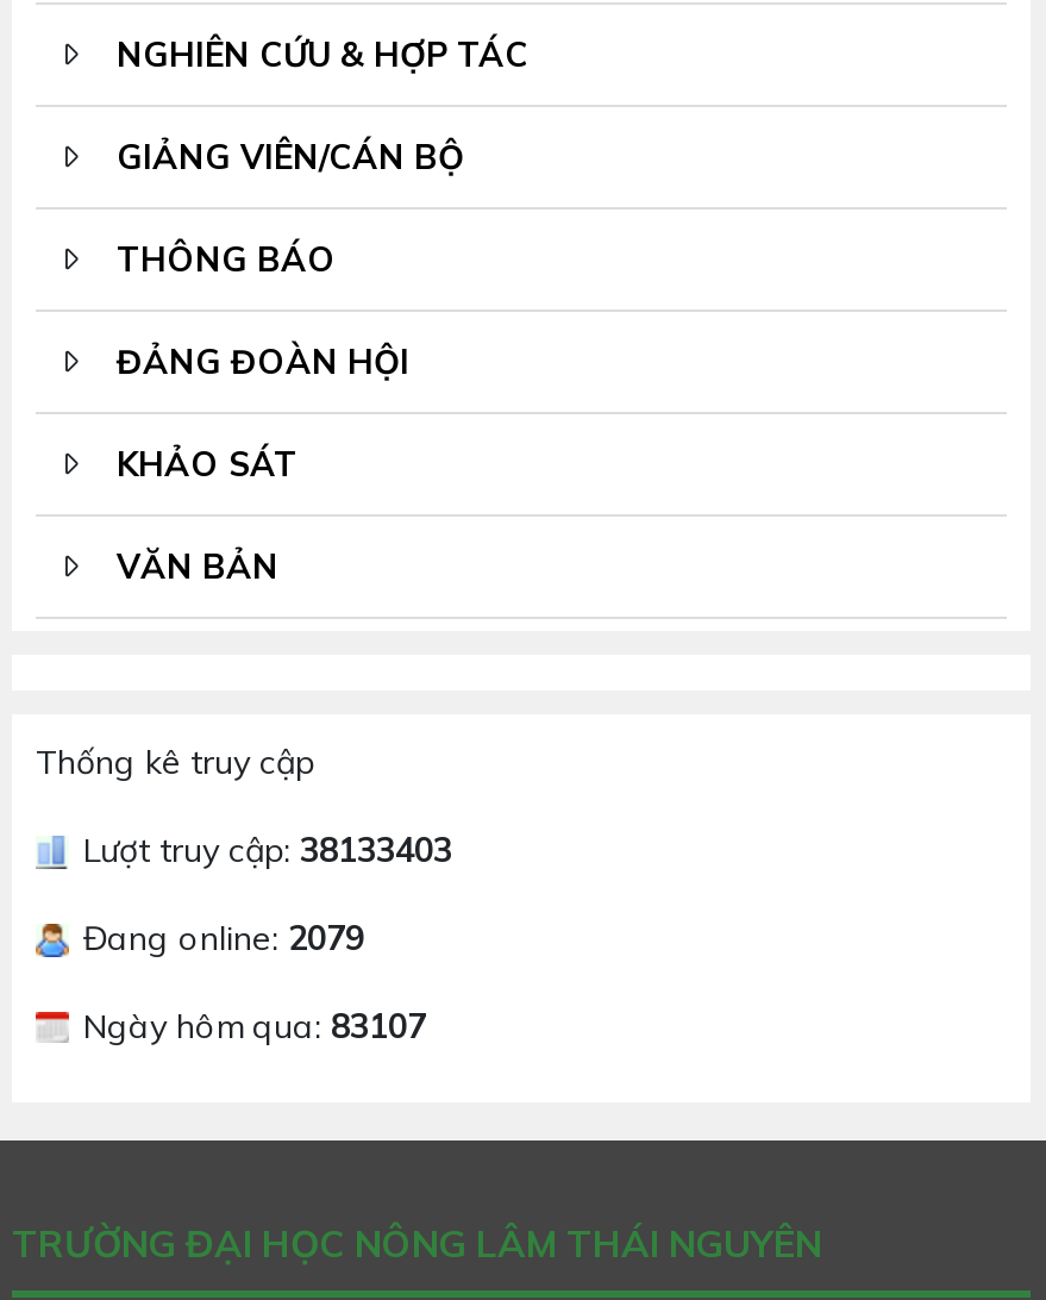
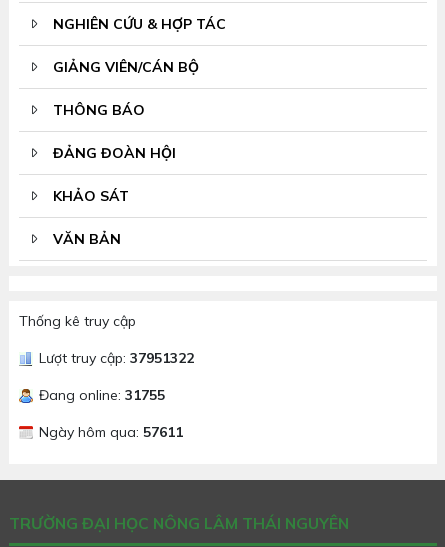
- Lượt truy cập: 38133403
+ Lượt truy cập: 37951322

- Đang online: 2079
+ Đang online: 31755

- Ngày hôm qua: 83107
+ Ngày hôm qua: 57611
